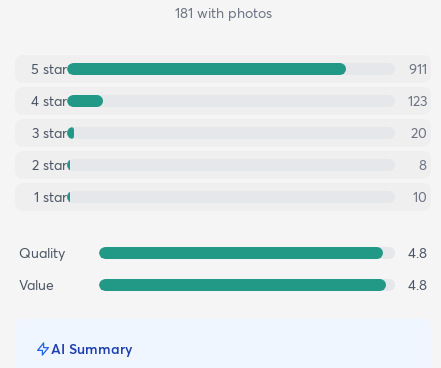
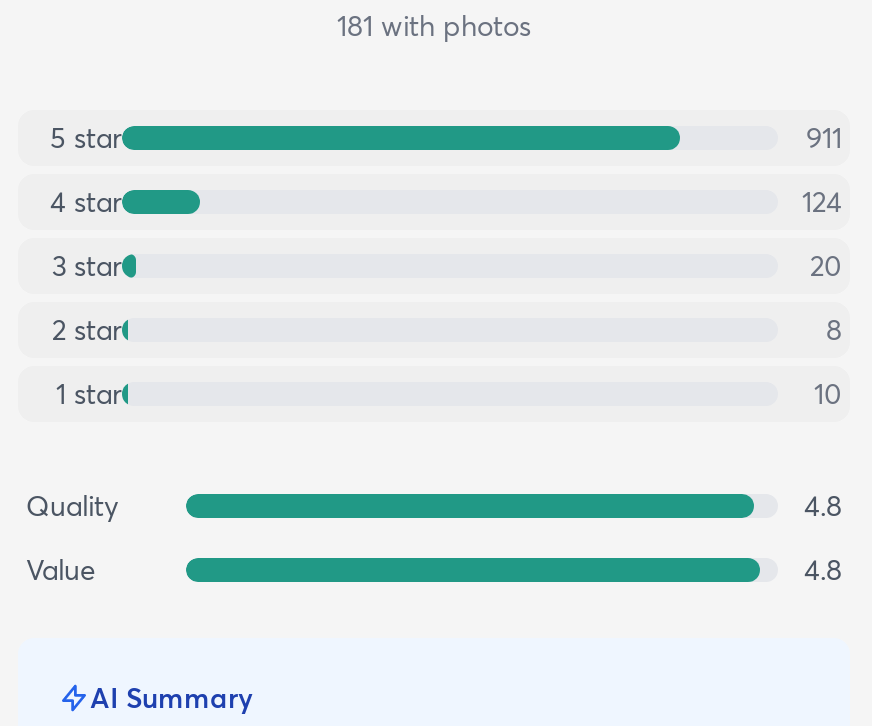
- 123
+ 124
